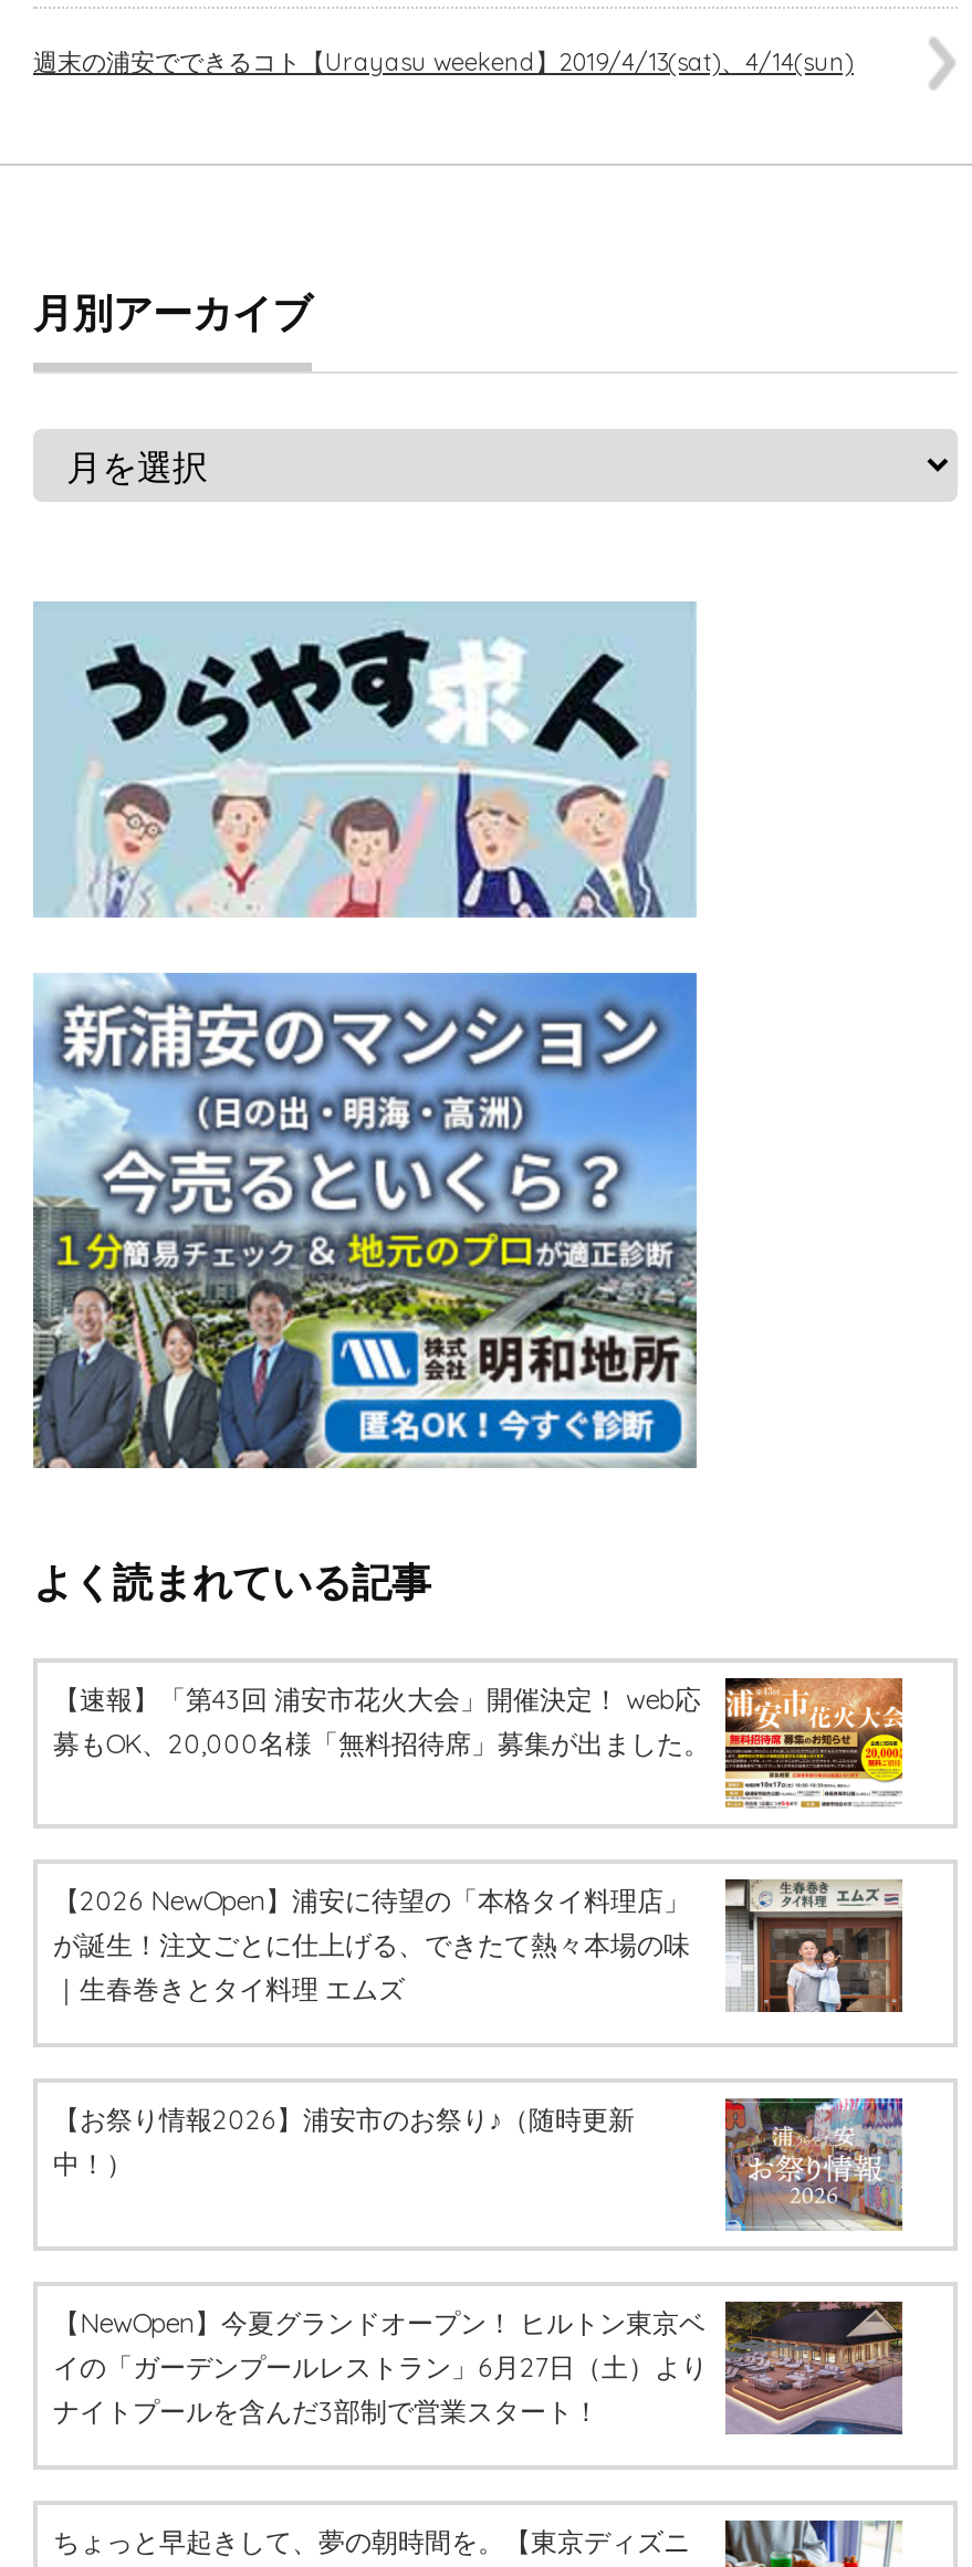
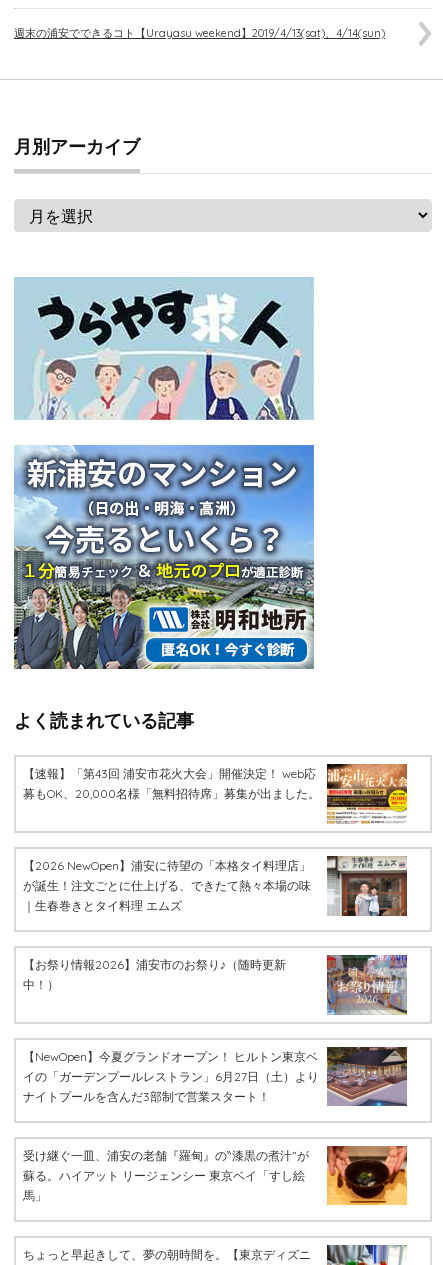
+ [image]
+ 受け継ぐ一皿、浦安の老舗『羅甸』の‶漆黒の煮汁”が
+ 蘇る。ハイアット リージェンシー 東京ベイ「すし絵
+ 馬」
